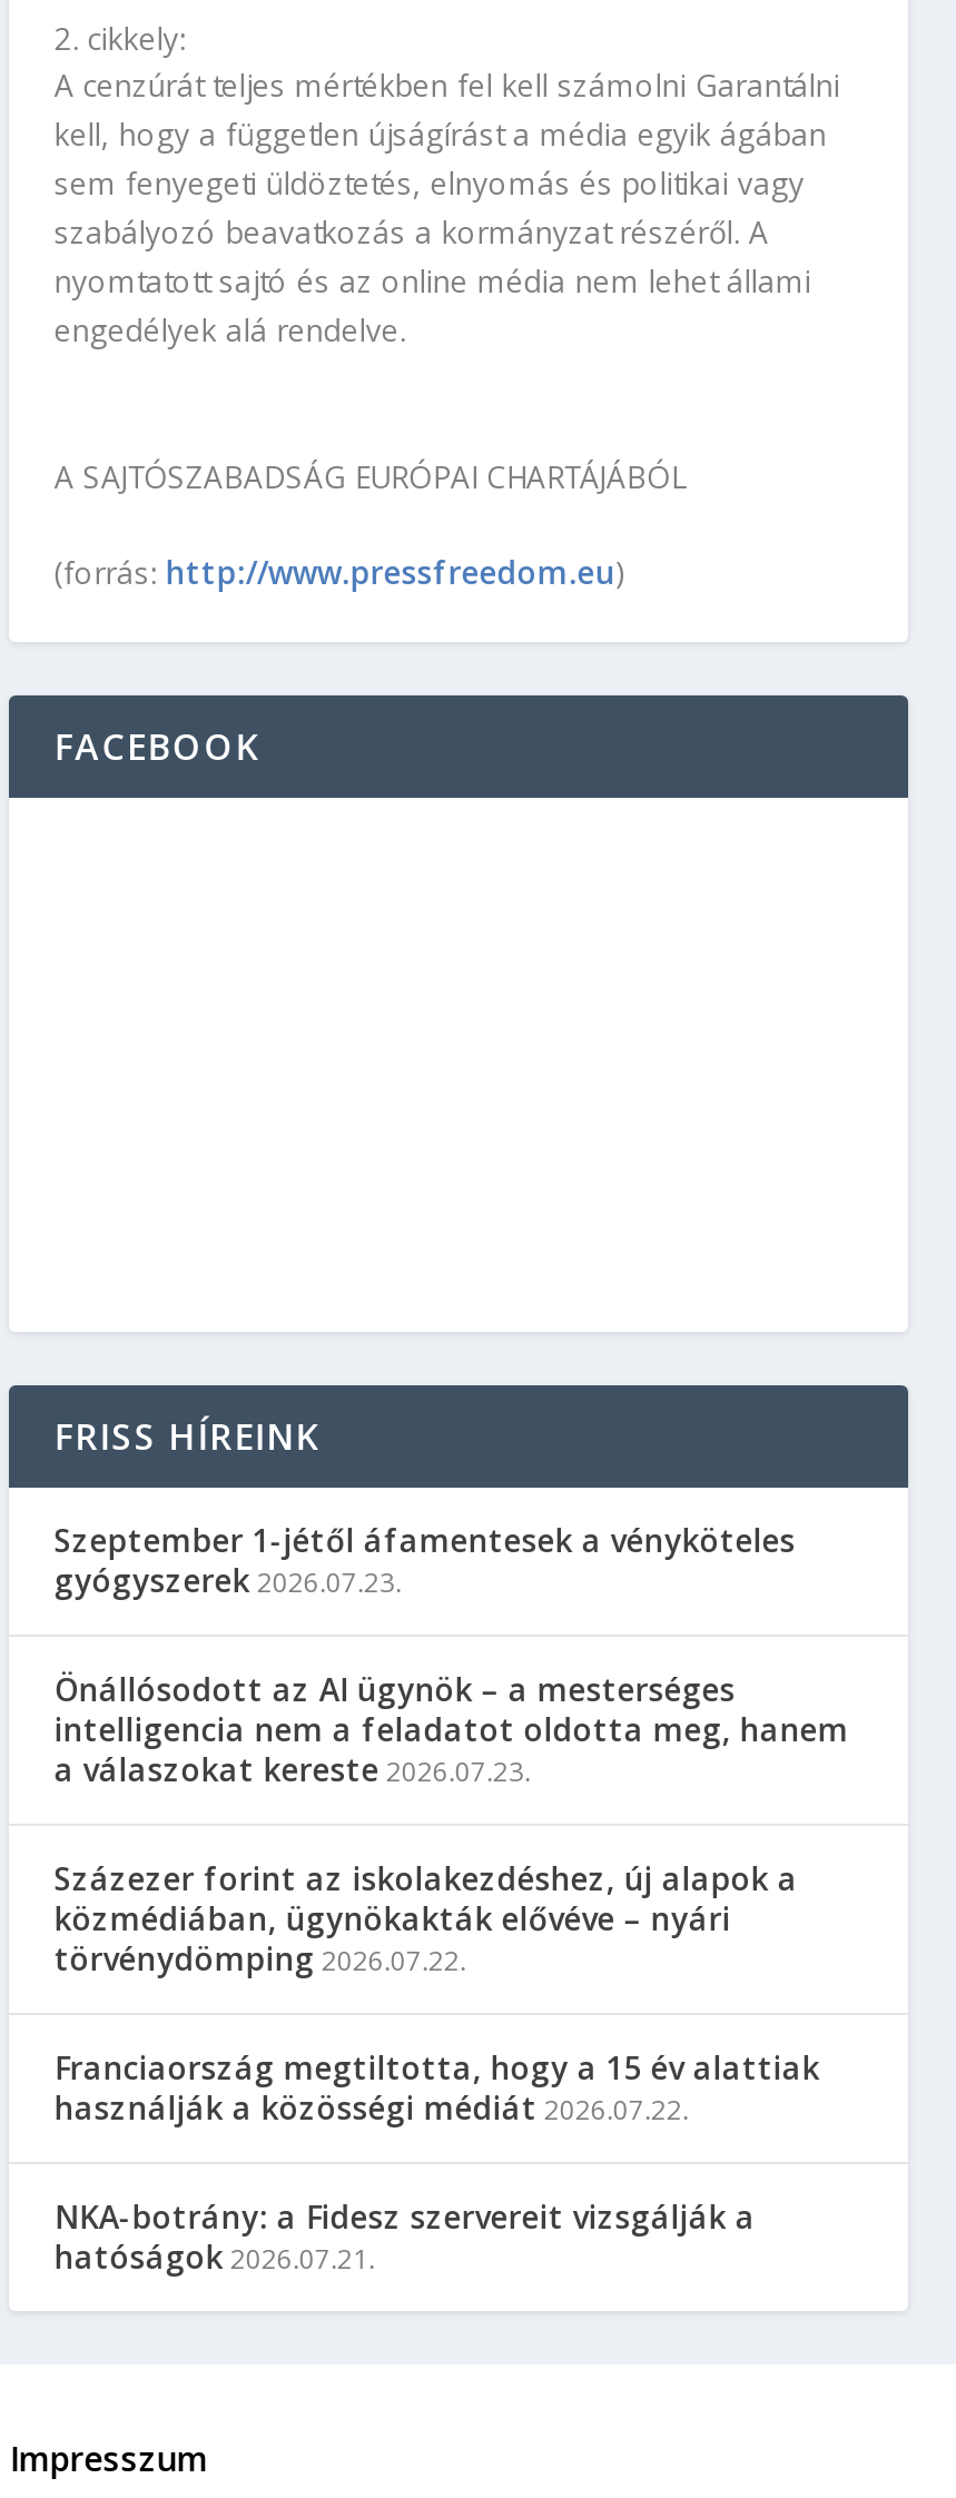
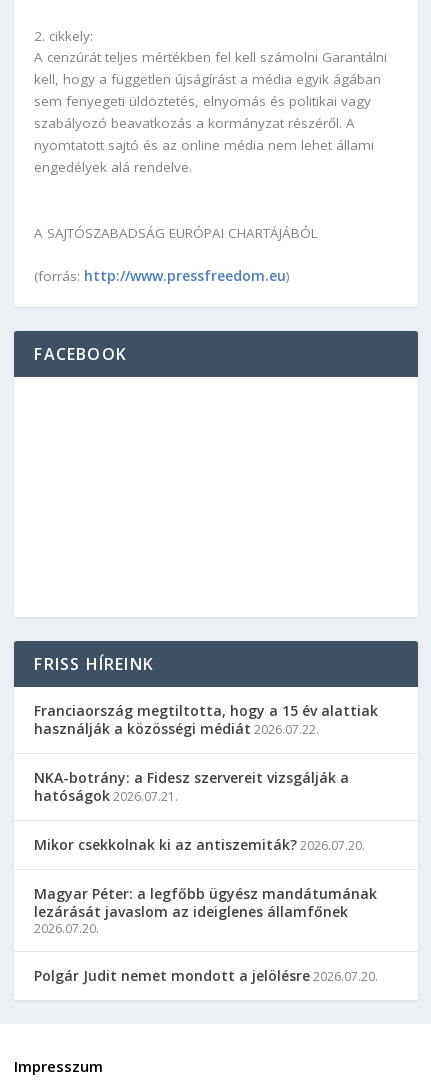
- Szeptember 1-jétől áfamentesek a vényköteles
- gyógyszerek 2026.07.23.
- Önállósodott az AI ügynök – a mesterséges
- intelligencia nem a feladatot oldotta meg, hanem
- a válaszokat kereste 2026.07.23.
- Százezer forint az iskolakezdéshez, új alapok a
- közmédiában, ügynökakták elővéve – nyári
- törvénydömping 2026.07.22.

moved up: Franciaország megtiltotta, hogy a 15 év alattiak | használják a közösségi médiát 2026.07.22. | NKA-botrány: a Fidesz szervereit vizsgálják a | hatóságok 2026.07.21.

+ Mikor csekkolnak ki az antiszemiták? 2026.07.20.
+ Magyar Péter: a legfőbb ügyész mandátumának
+ lezárását javaslom az ideiglenes államfőnek
+ 2026.07.20.
+ Polgár Judit nemet mondott a jelölésre 2026.07.20.
